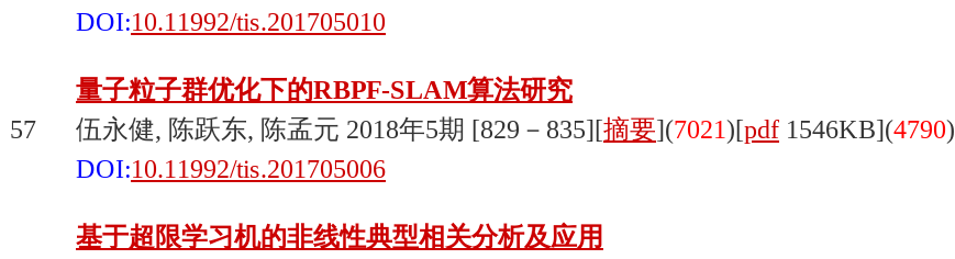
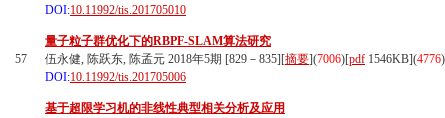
- 伍永健, 陈跃东, 陈孟元 2018年5期 [829－835][摘要](7021)[pdf 1546KB](4790)
+ 伍永健, 陈跃东, 陈孟元 2018年5期 [829－835][摘要](7006)[pdf 1546KB](4776)
